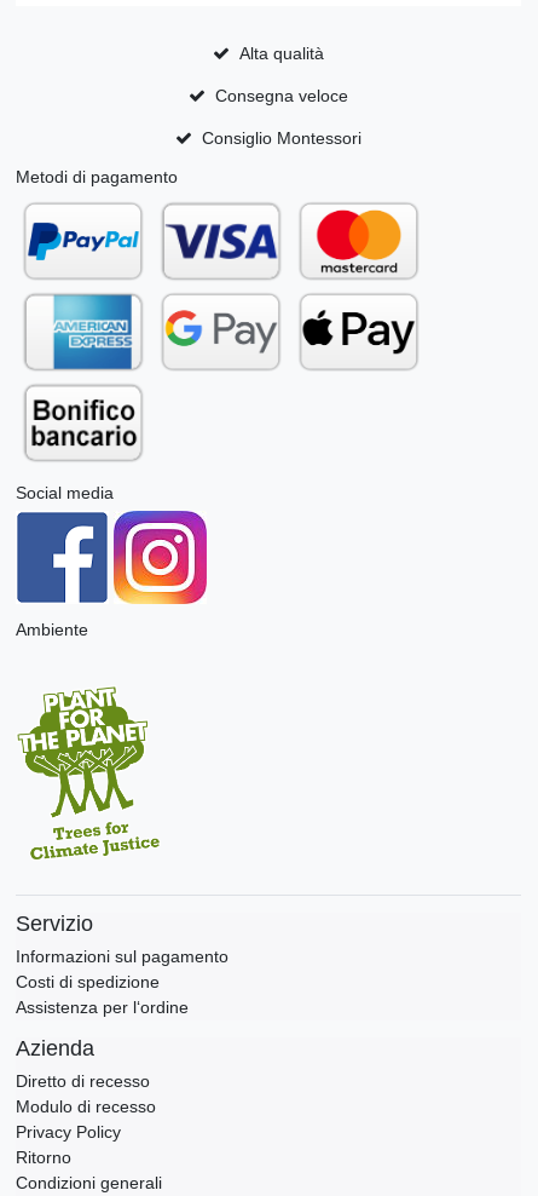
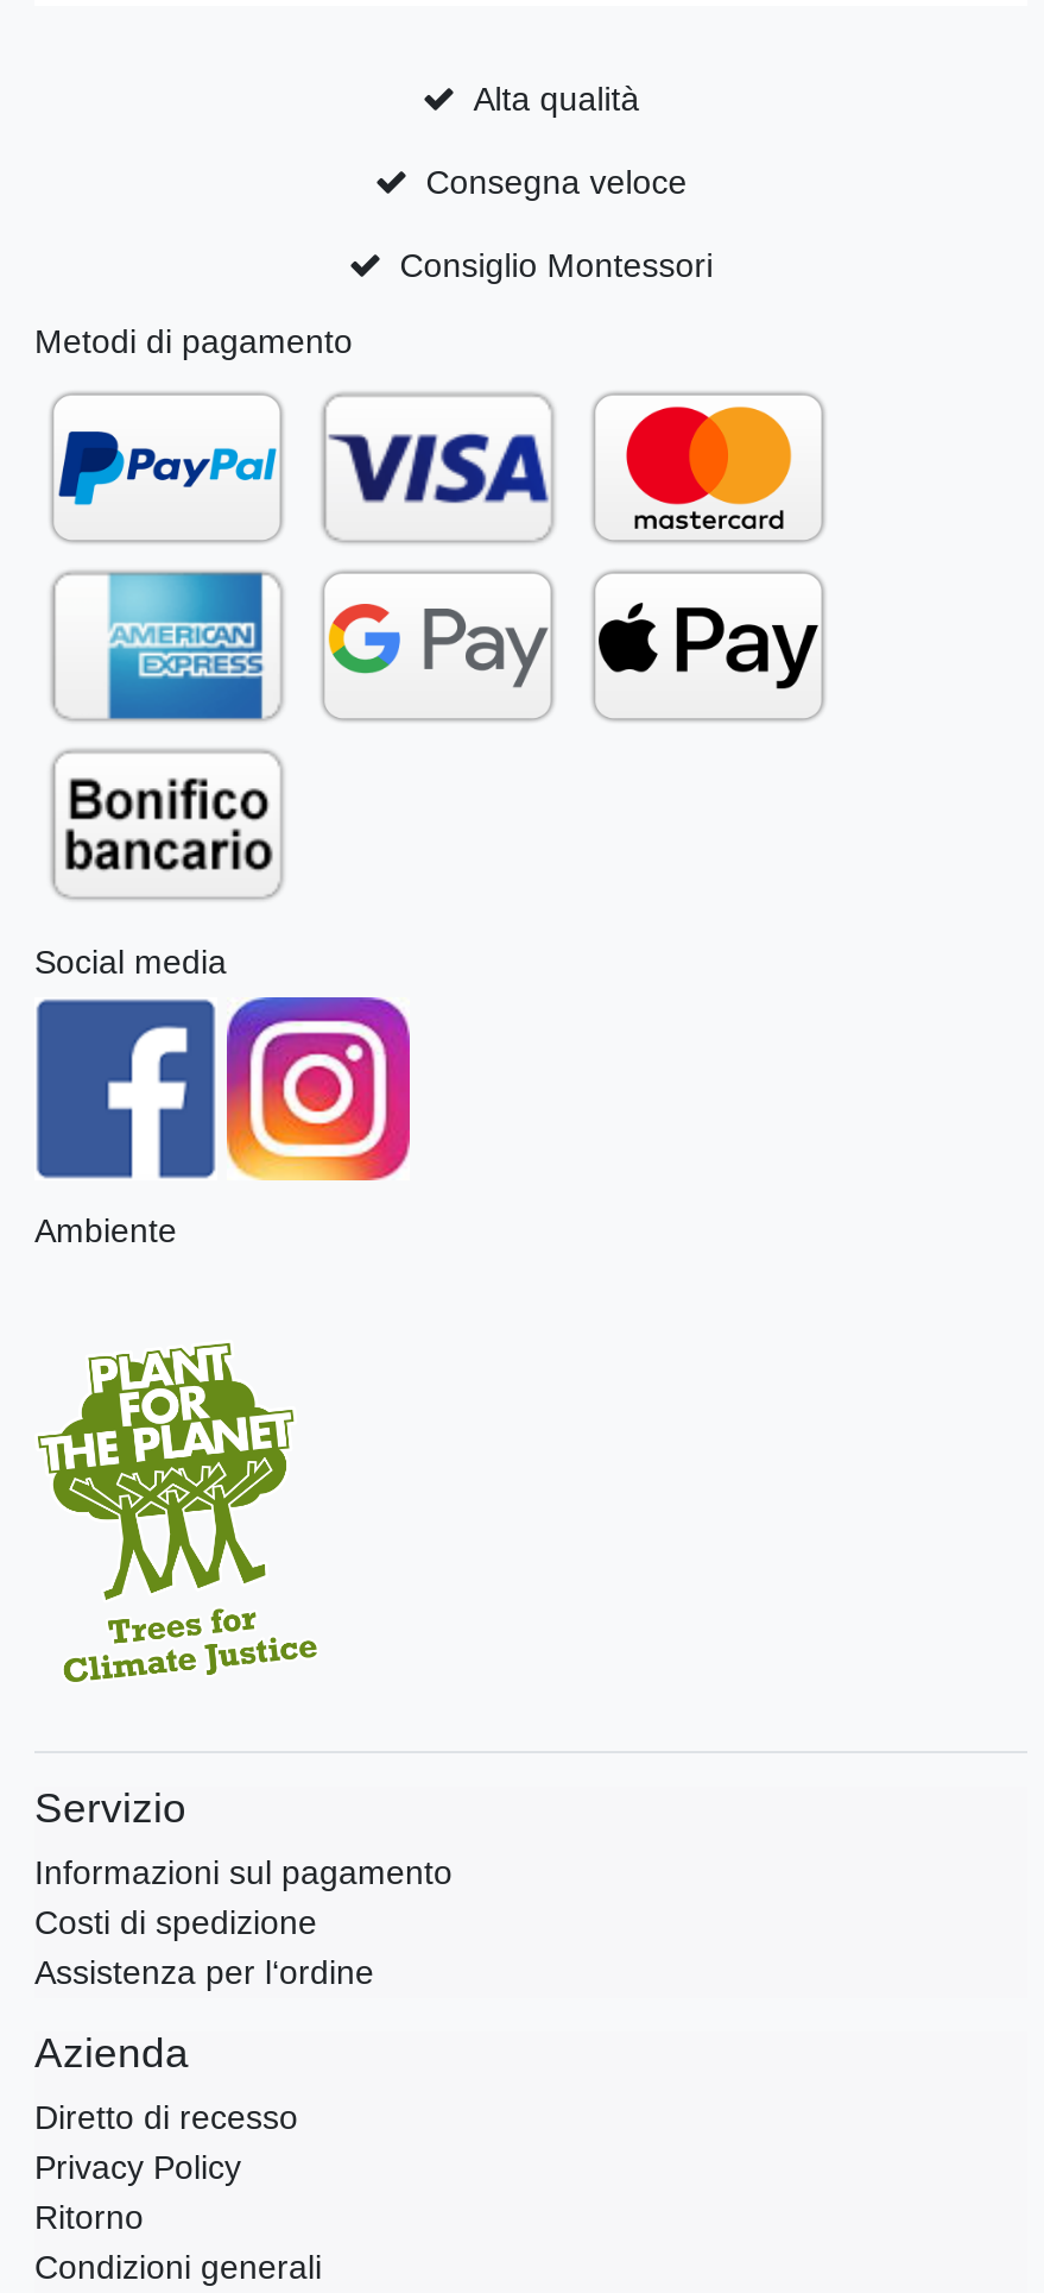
- Modulo di recesso
